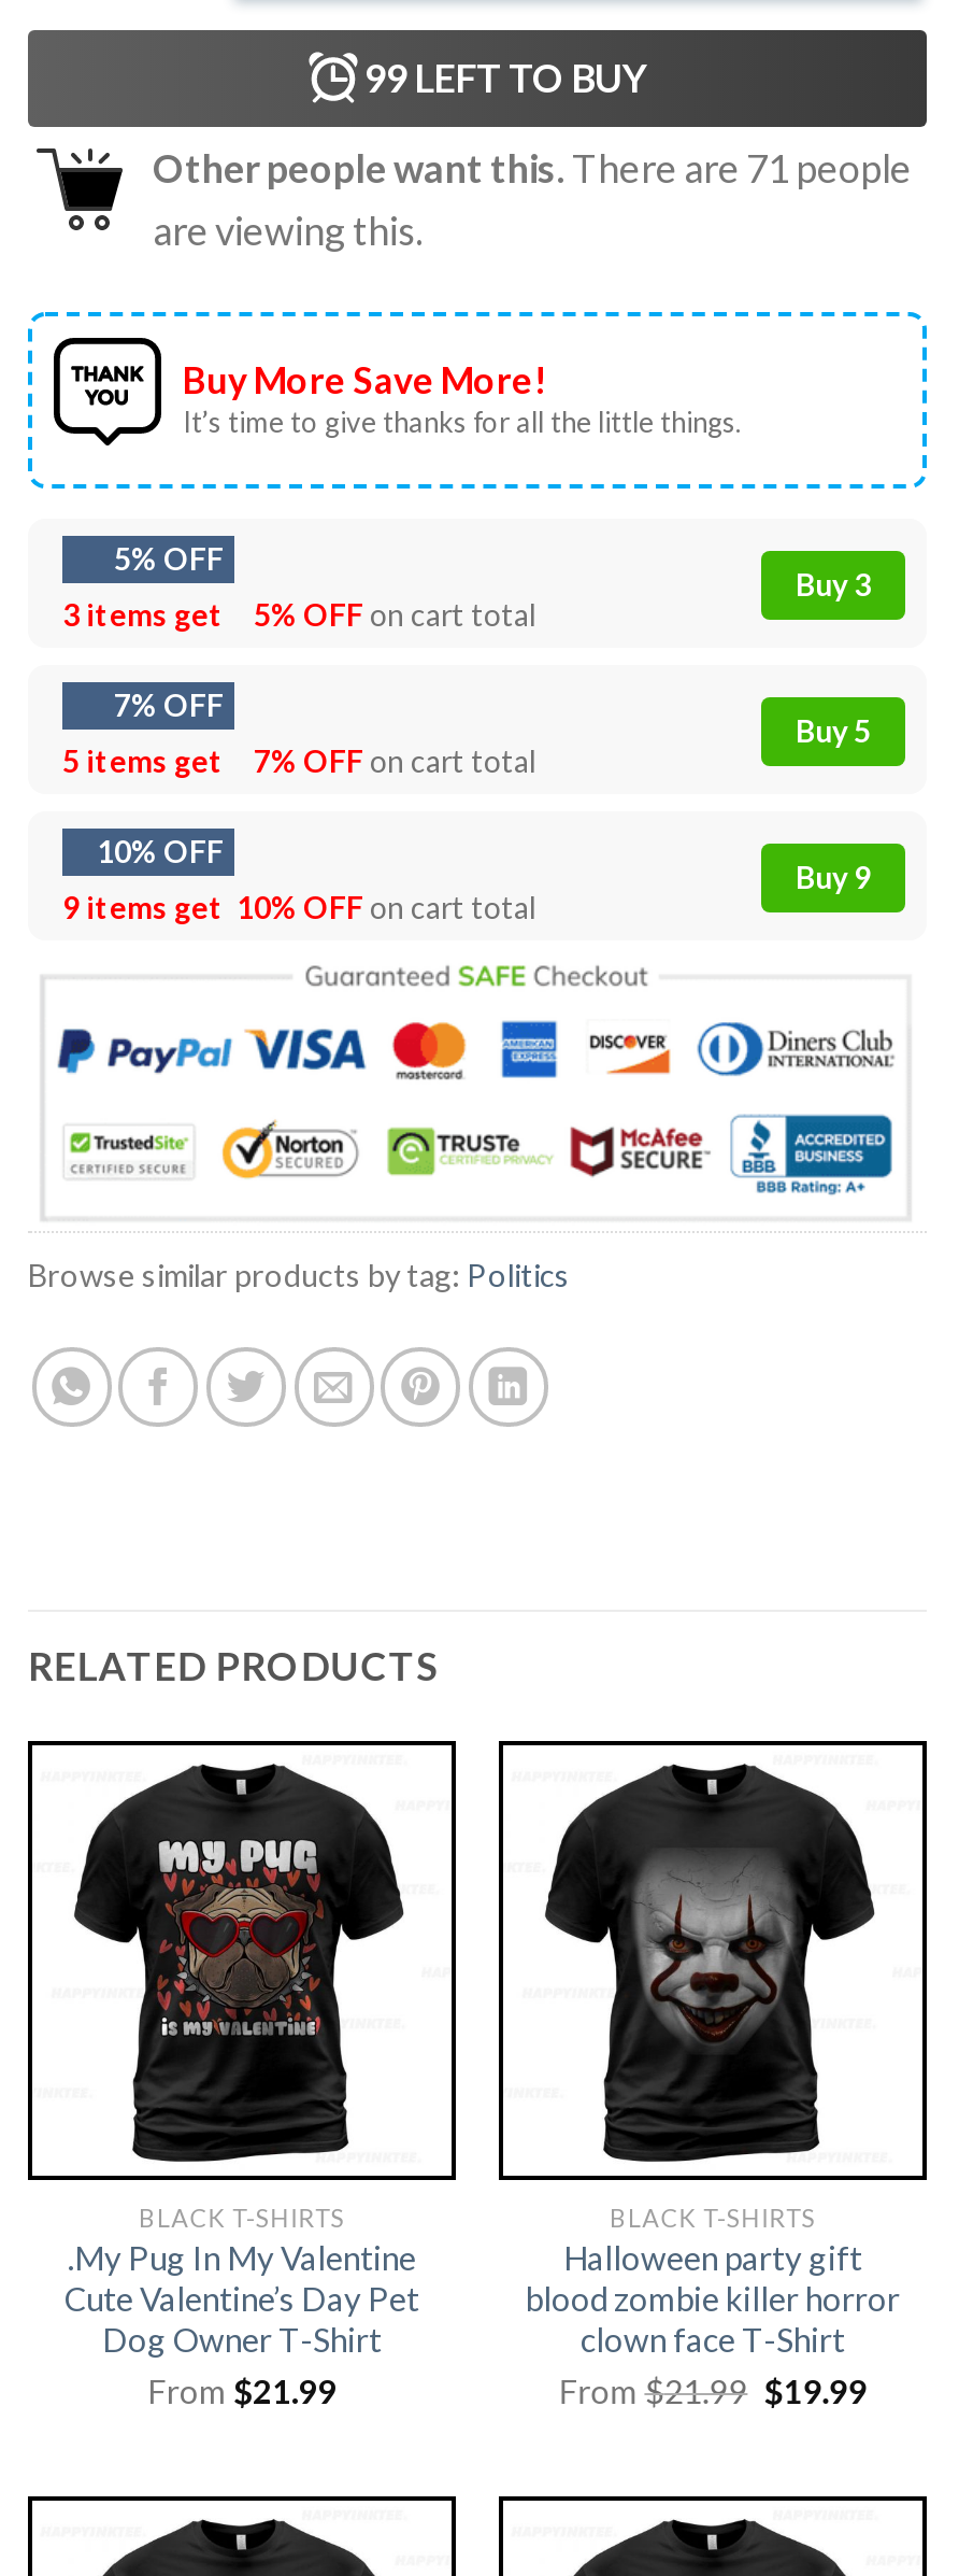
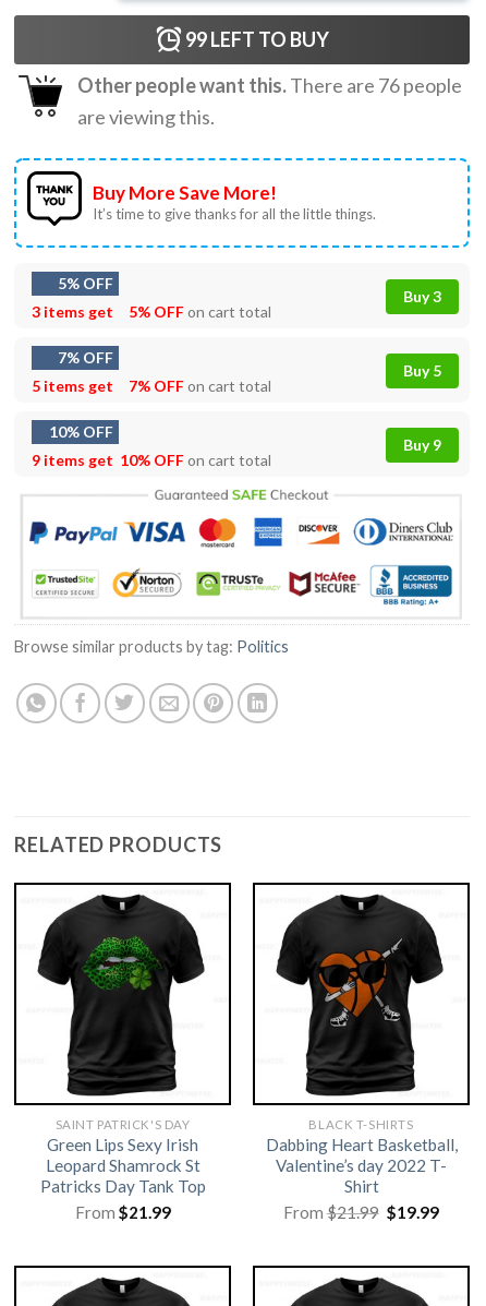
- Other people want this. There are 71 people
+ Other people want this. There are 76 people

- [image]
+ [image]

- [image]
+ [image]

- BLACK T-SHIRTS
- .My Pug In My Valentine
- Cute Valentine’s Day Pet
- Dog Owner T-Shirt
+ SAINT PATRICK'S DAY
+ Green Lips Sexy Irish
+ Leopard Shamrock St
+ Patricks Day Tank Top

- Halloween party gift
- blood zombie killer horror
- clown face T-Shirt
+ Dabbing Heart Basketball,
+ Valentine’s day 2022 T-
+ Shirt
